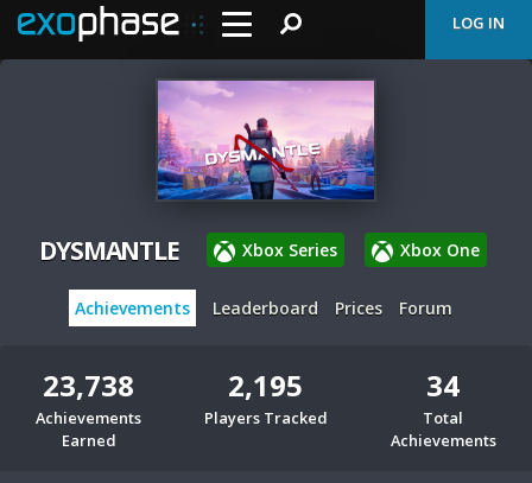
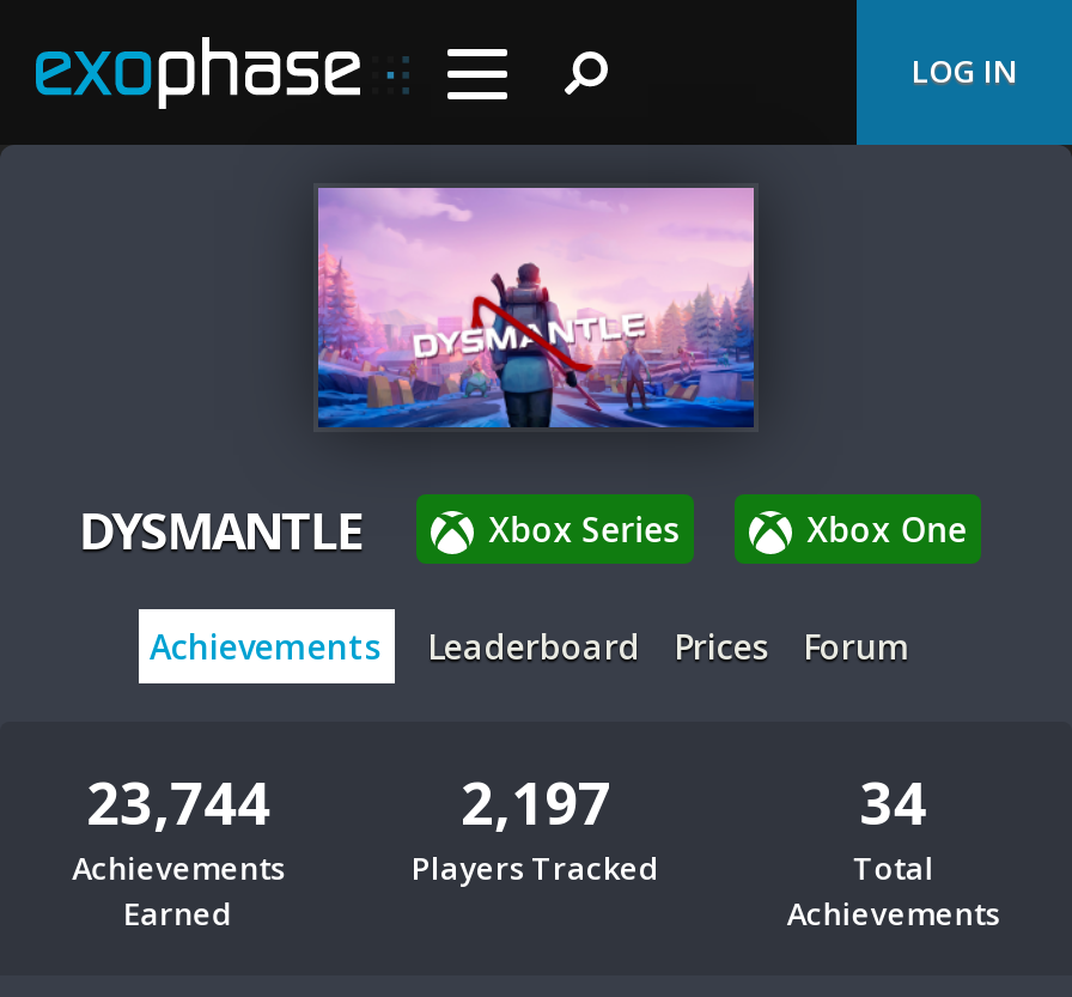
- 23,738
+ 23,744

- 2,195
+ 2,197
